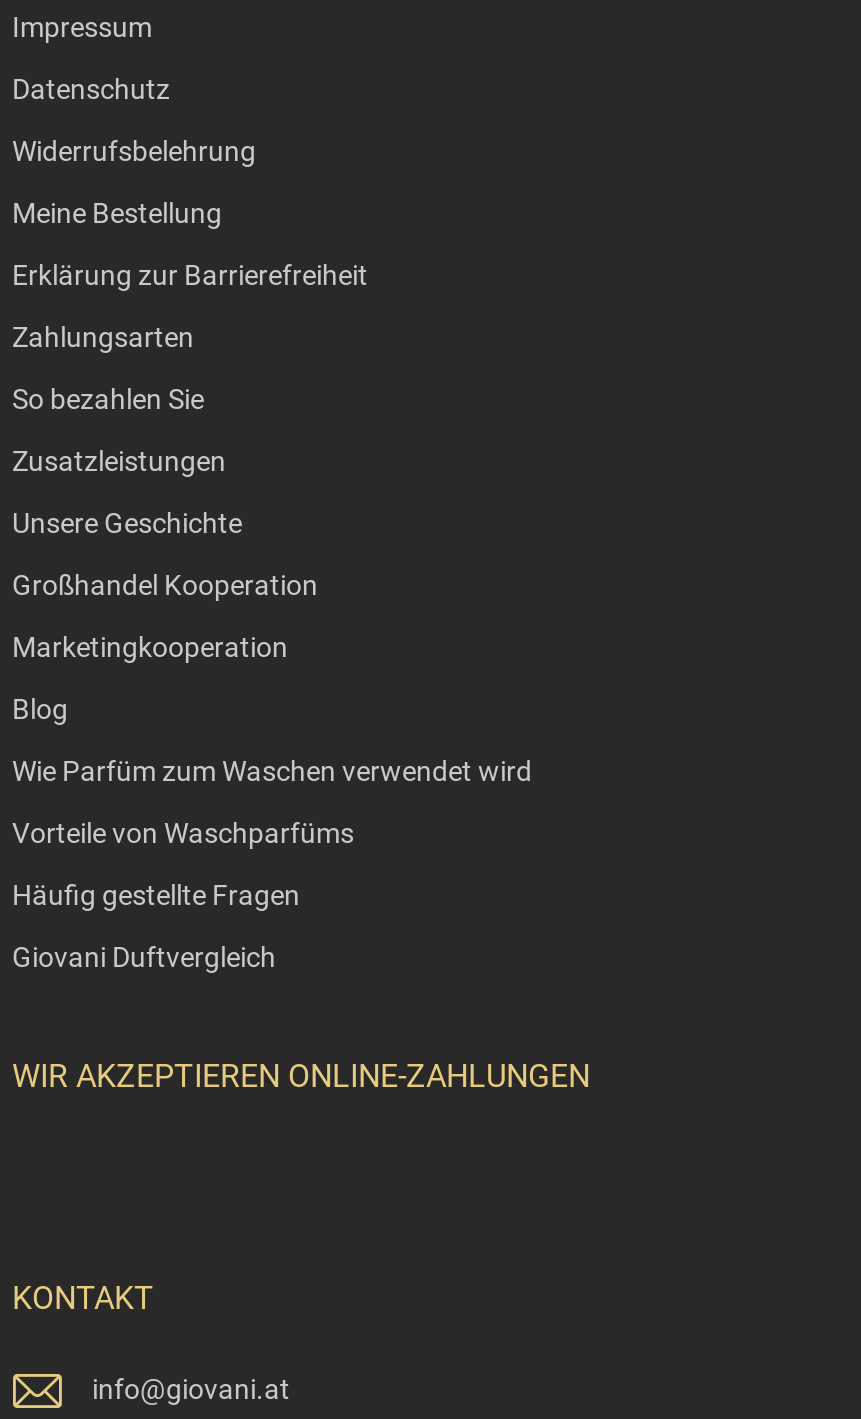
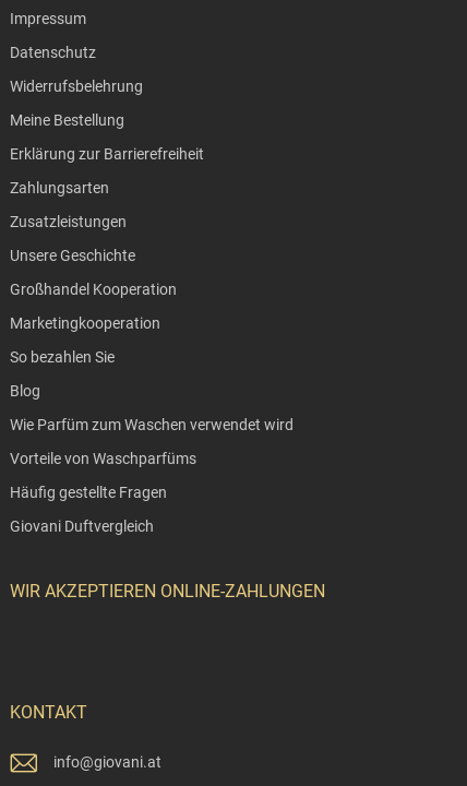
moved down: So bezahlen Sie

moved up: Zusatzleistungen | Unsere Geschichte | Großhandel Kooperation | Marketingkooperation
